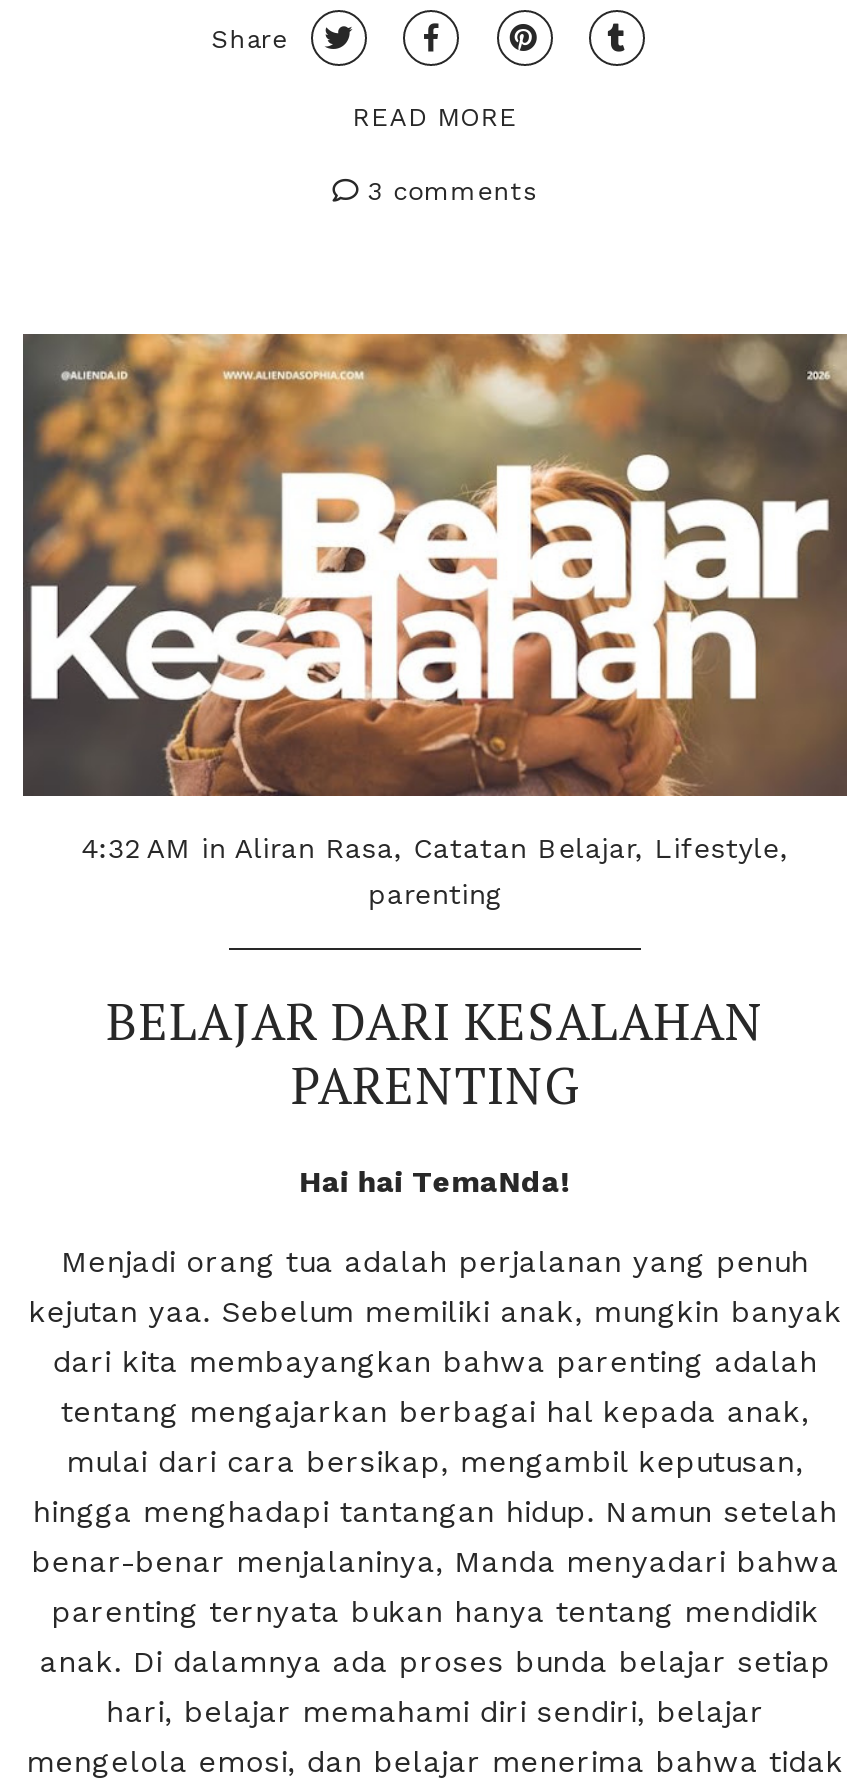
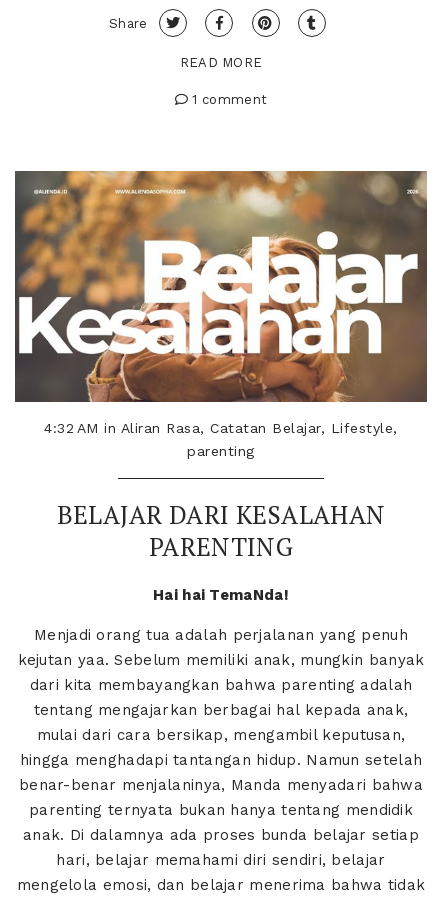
- 3 comments
+ 1 comment
